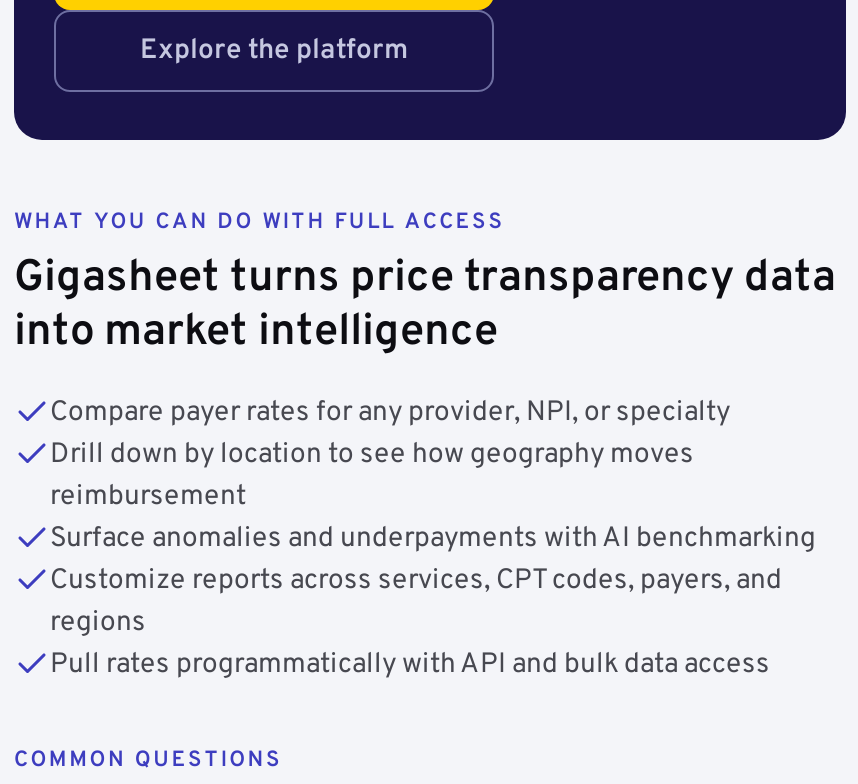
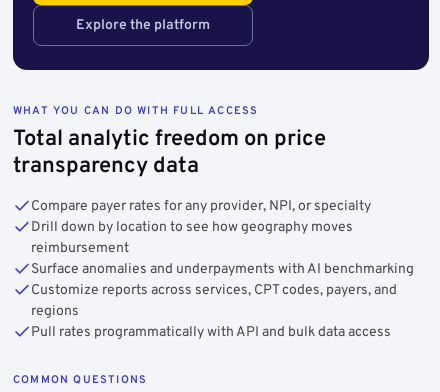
- Gigasheet turns price transparency data
- into market intelligence
+ Total analytic freedom on price
+ transparency data
